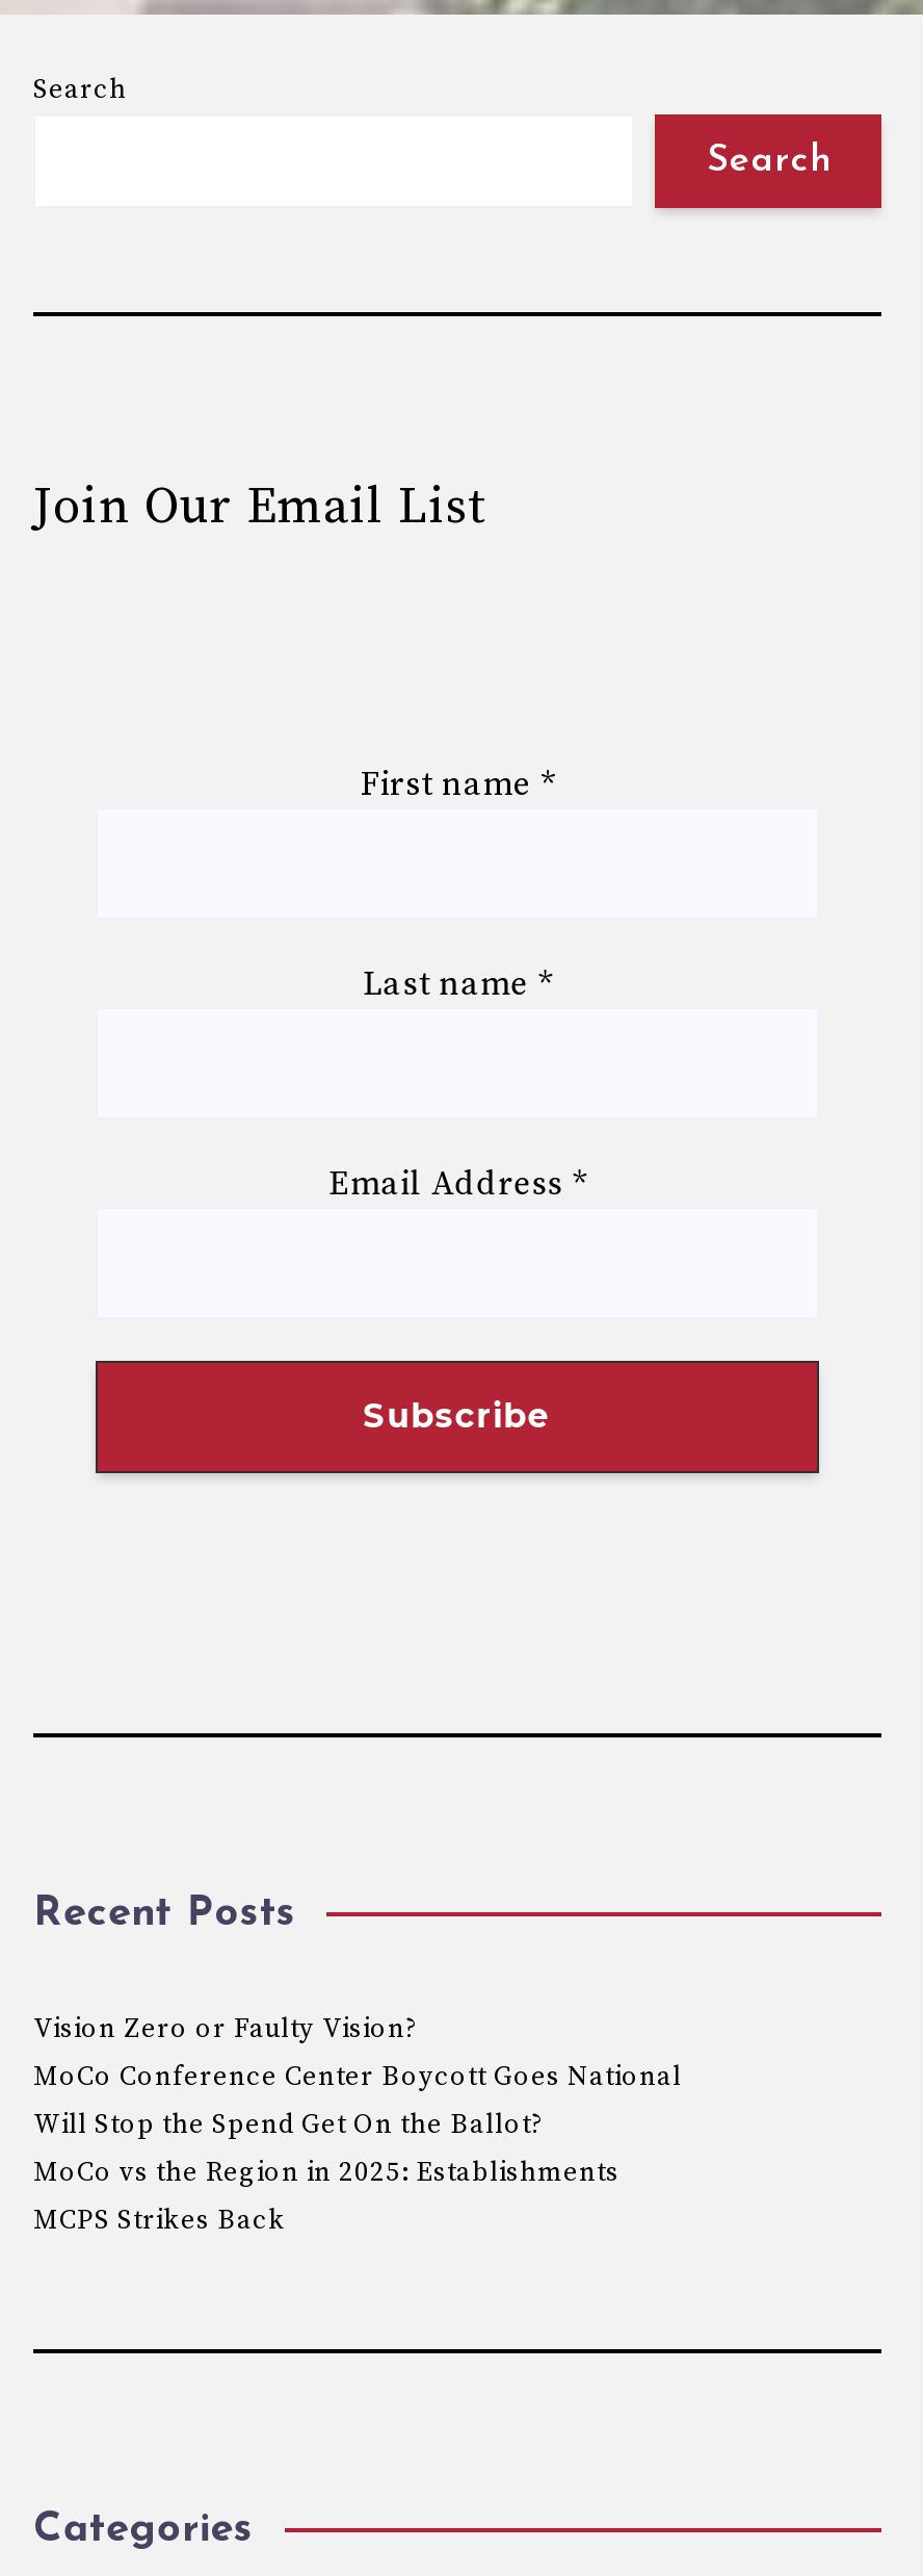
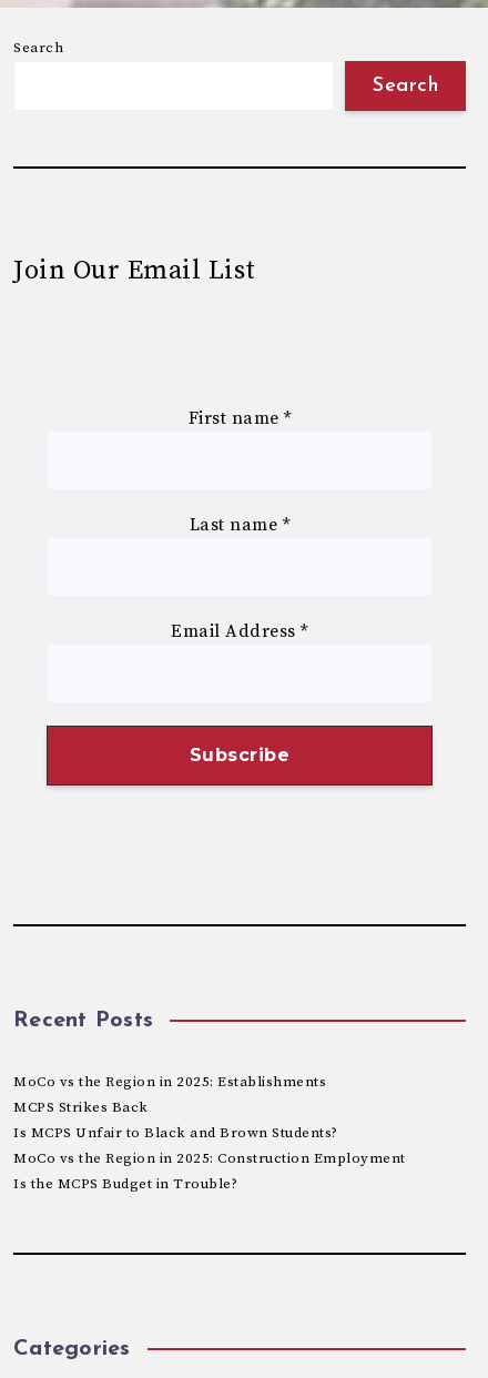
- Vision Zero or Faulty Vision?
- MoCo Conference Center Boycott Goes National
- Will Stop the Spend Get On the Ballot?

moved up: MoCo vs the Region in 2025: Establishments | MCPS Strikes Back

+ Is MCPS Unfair to Black and Brown Students?
+ MoCo vs the Region in 2025: Construction Employment
+ Is the MCPS Budget in Trouble?
